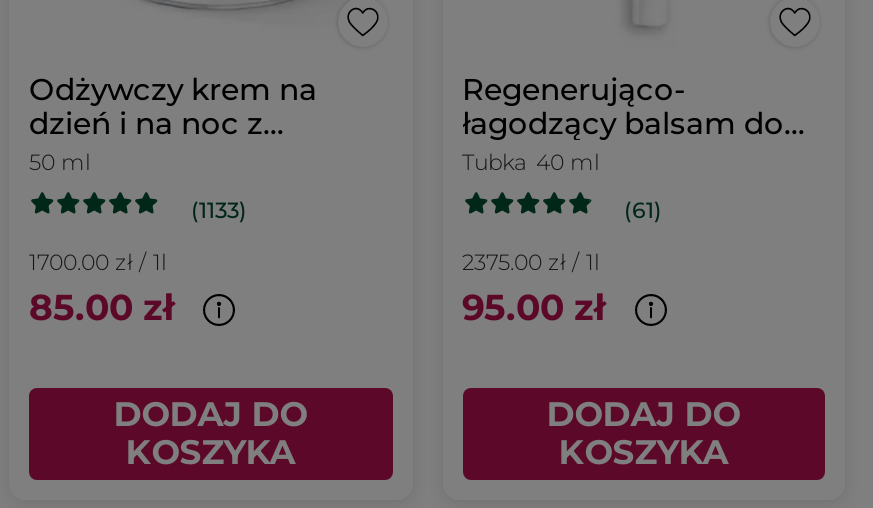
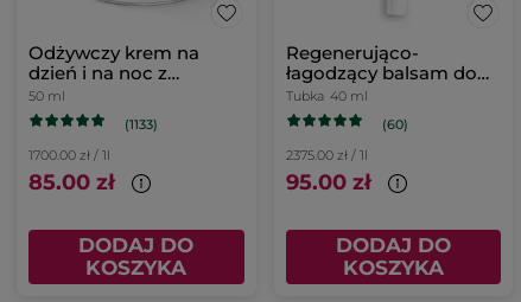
- (61)
+ (60)
